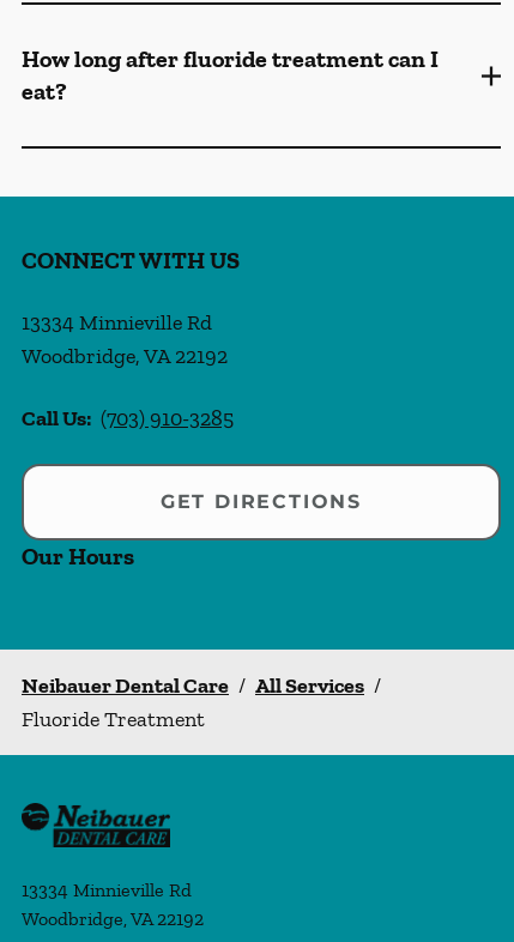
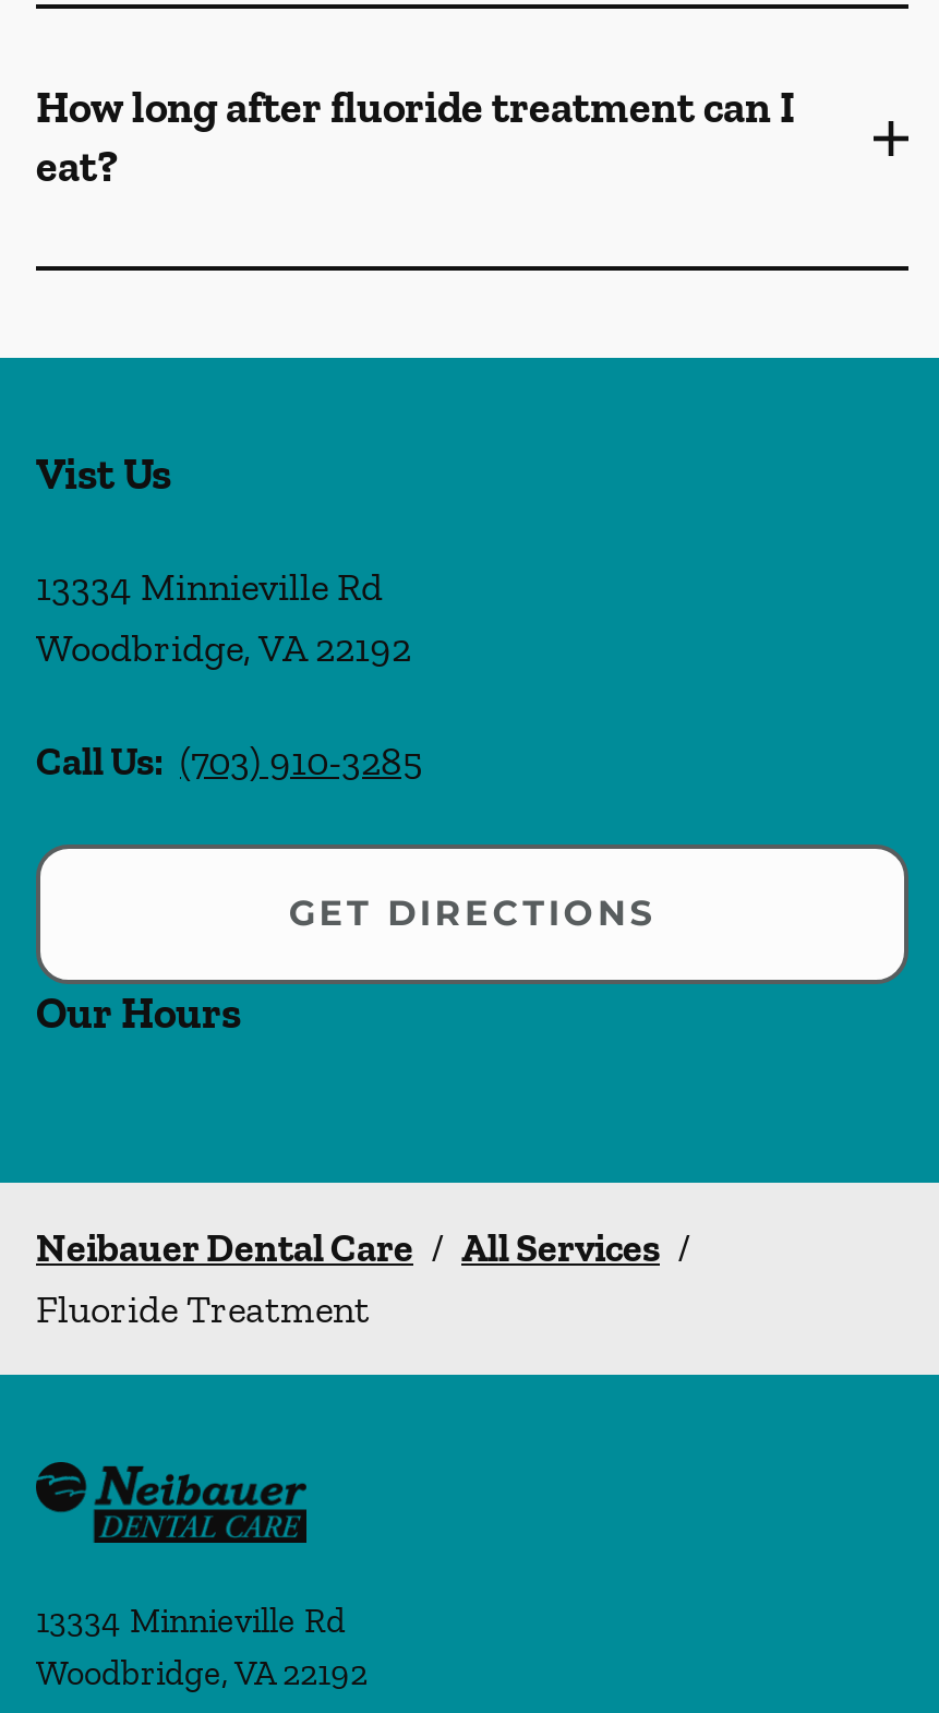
- CONNECT WITH US
+ Vist Us
